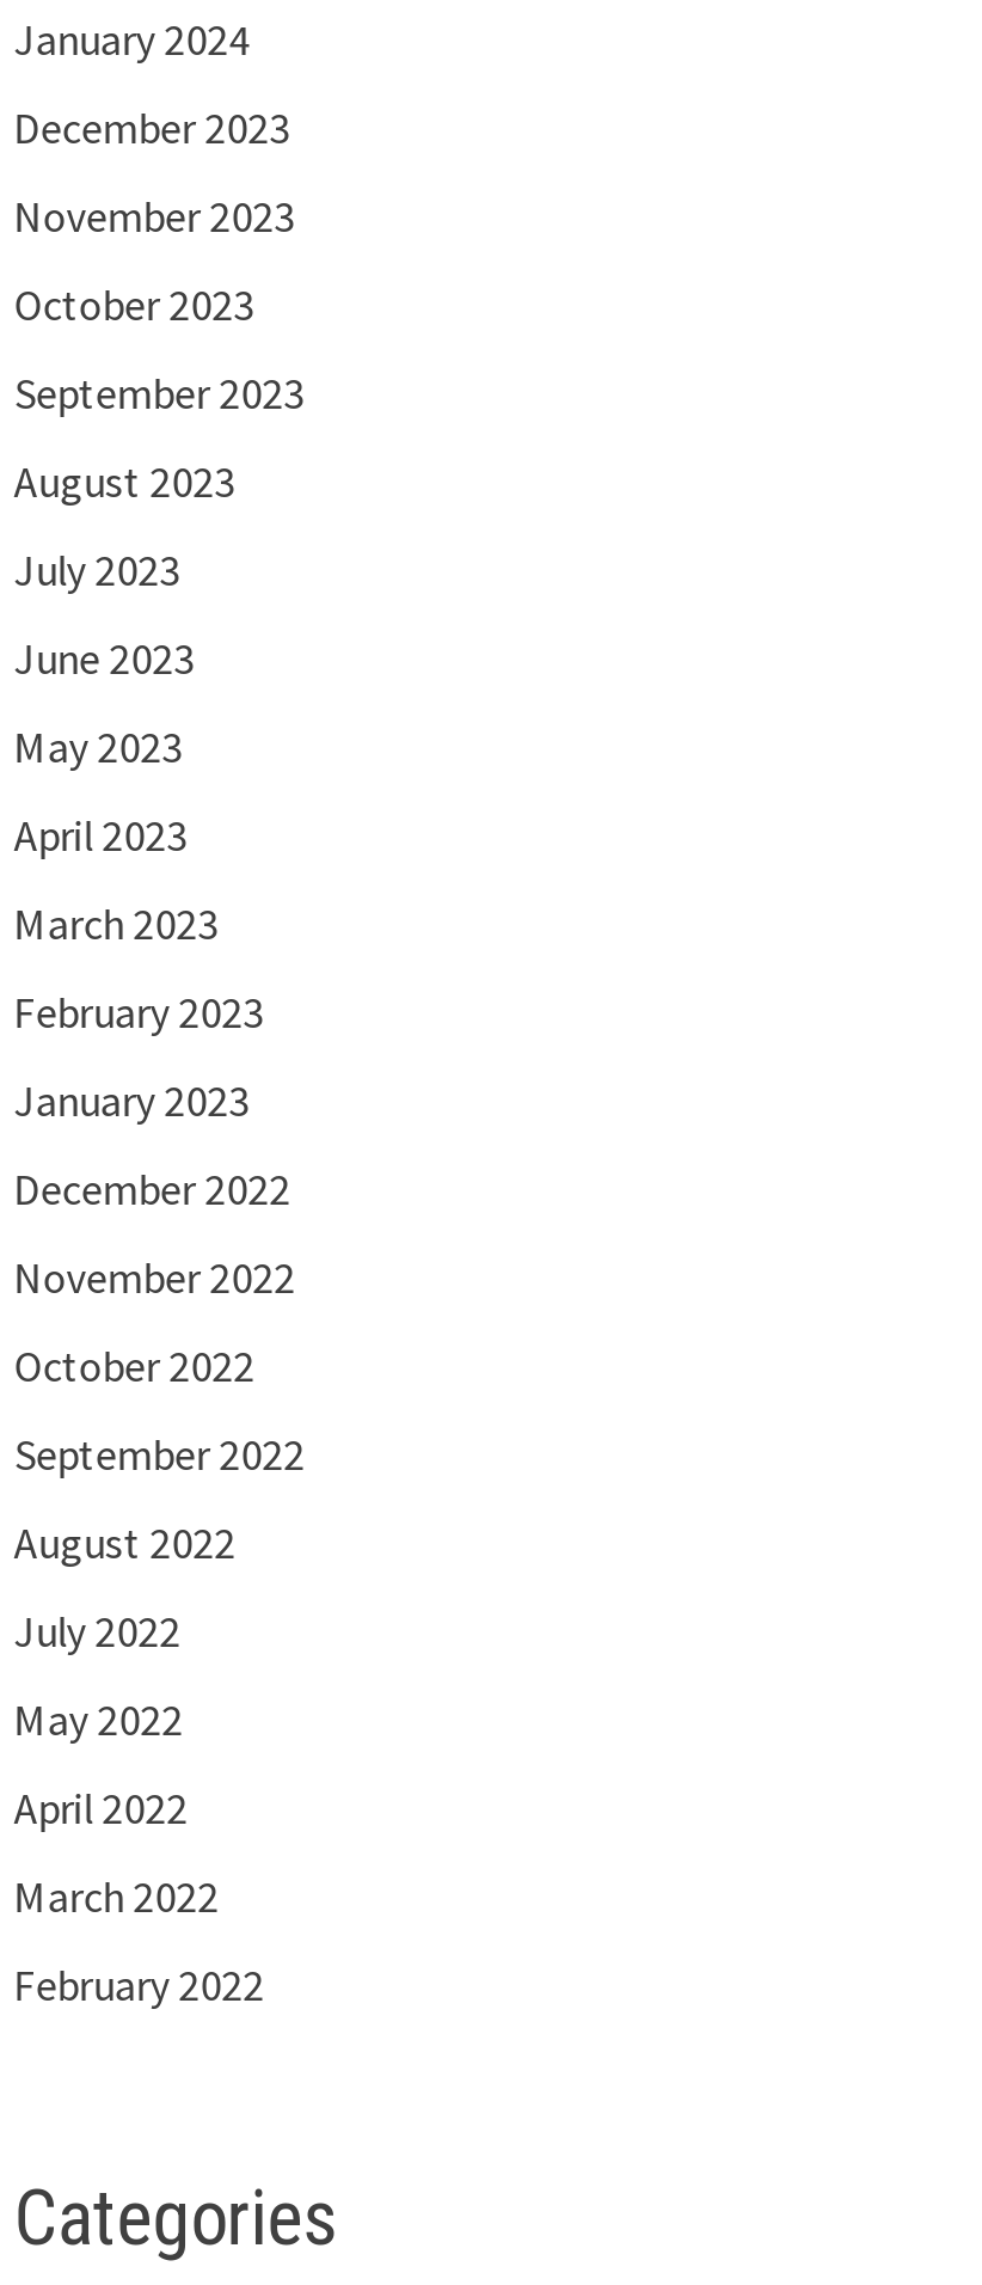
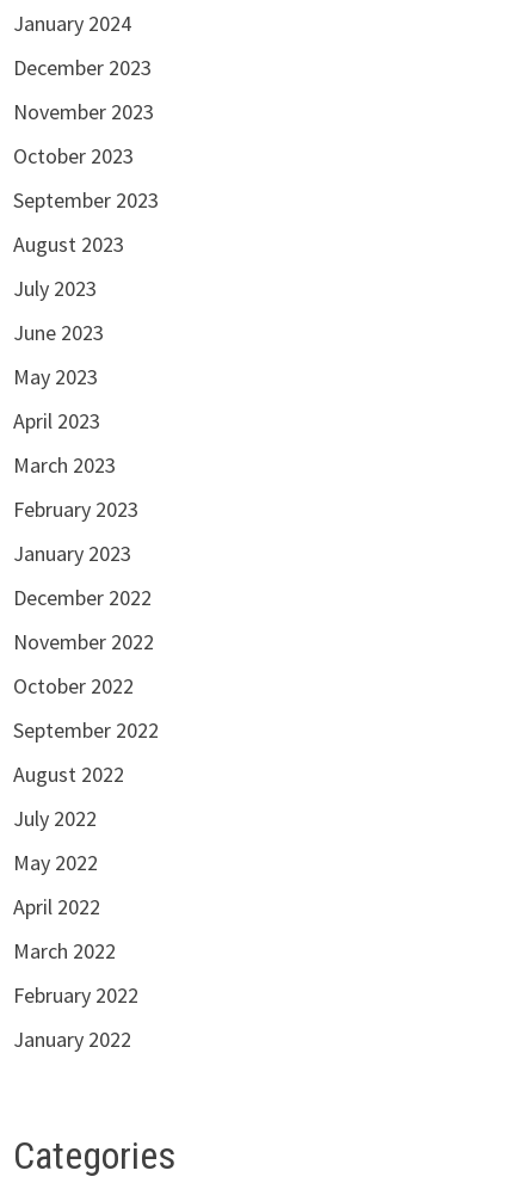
+ January 2022
